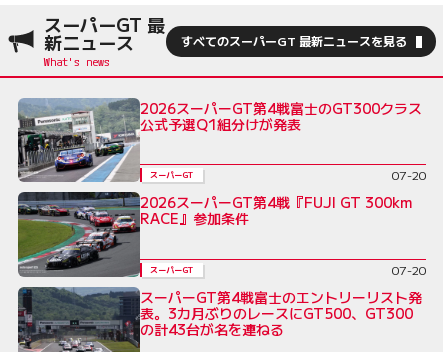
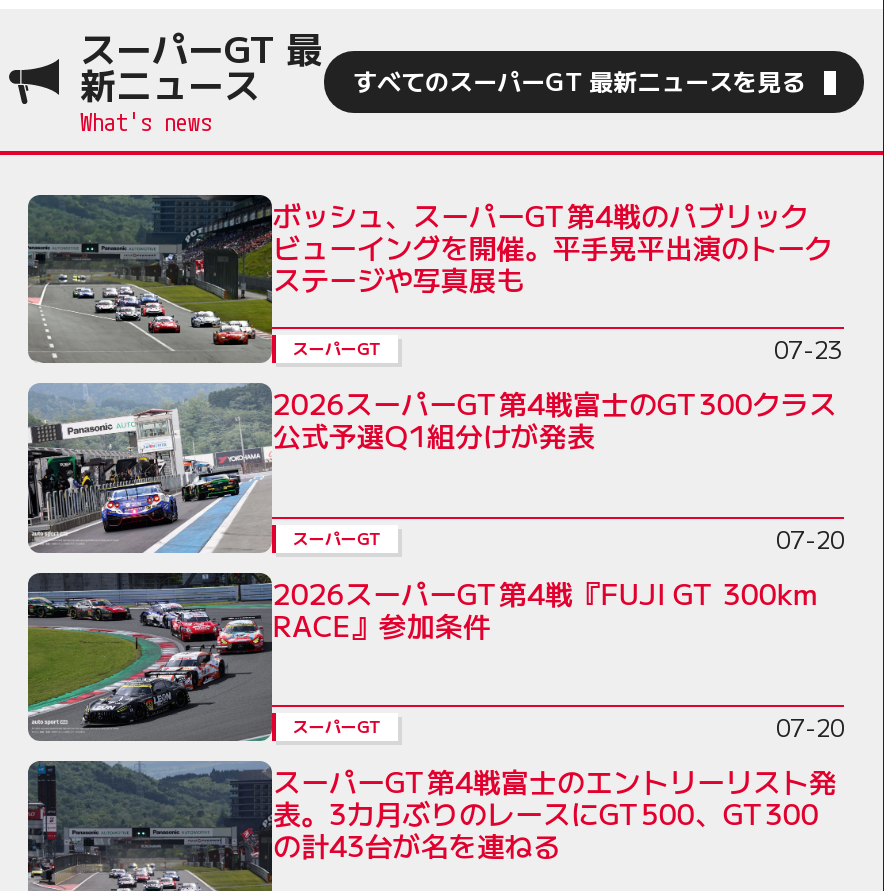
+ [image]
+ ボッシュ、スーパーGT第4戦のパブリック
+ ビューイングを開催。平手晃平出演のトーク
+ ステージや写真展も
+ スーパーGT
+ 07-23
